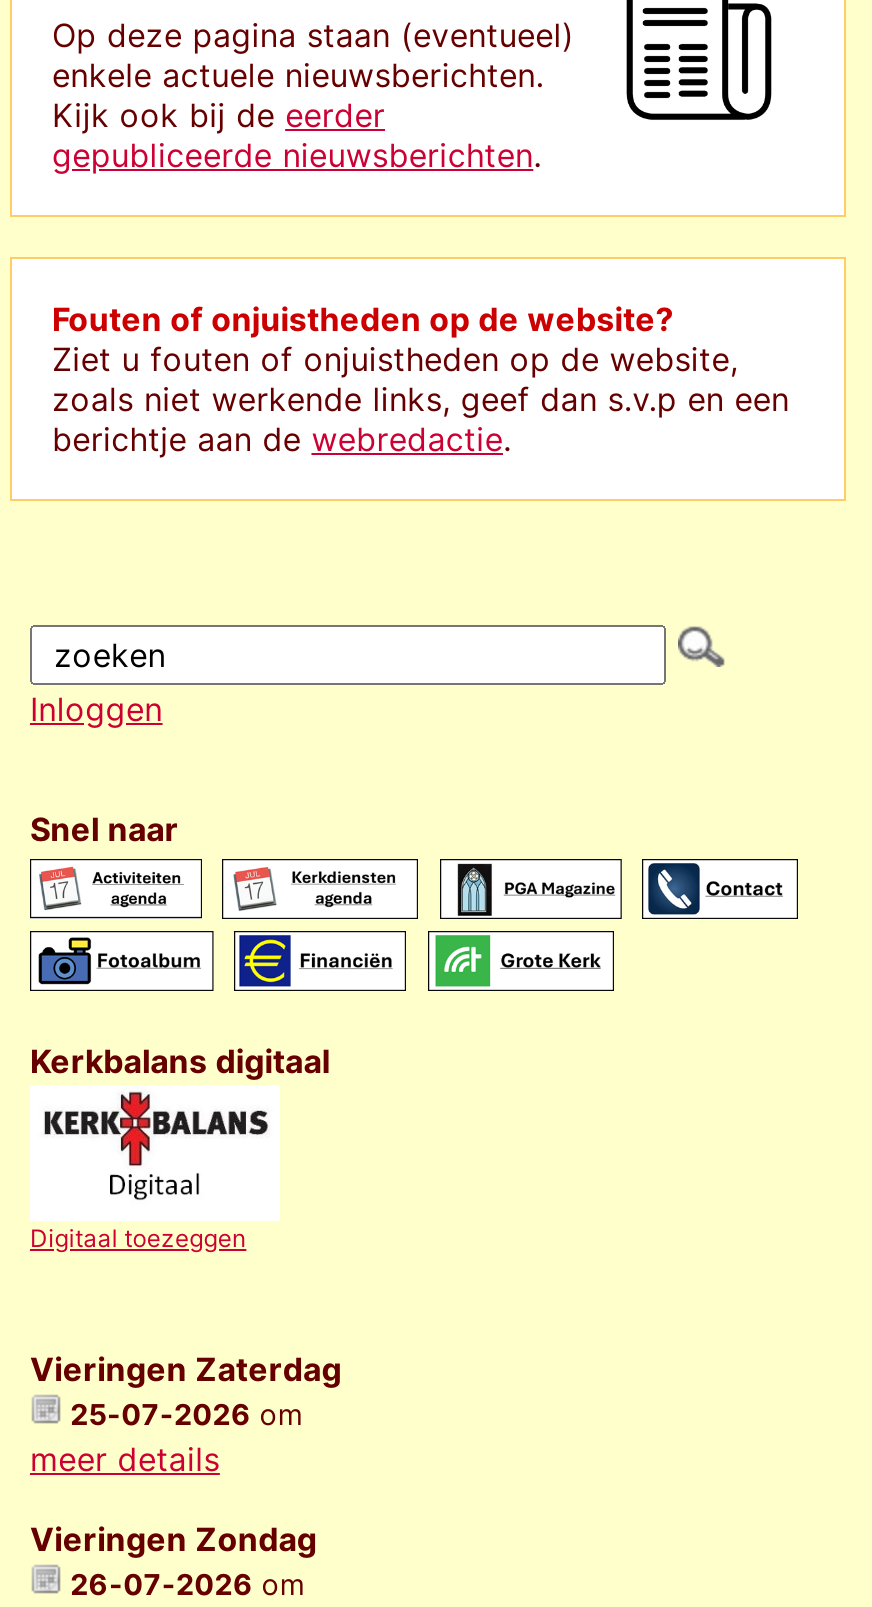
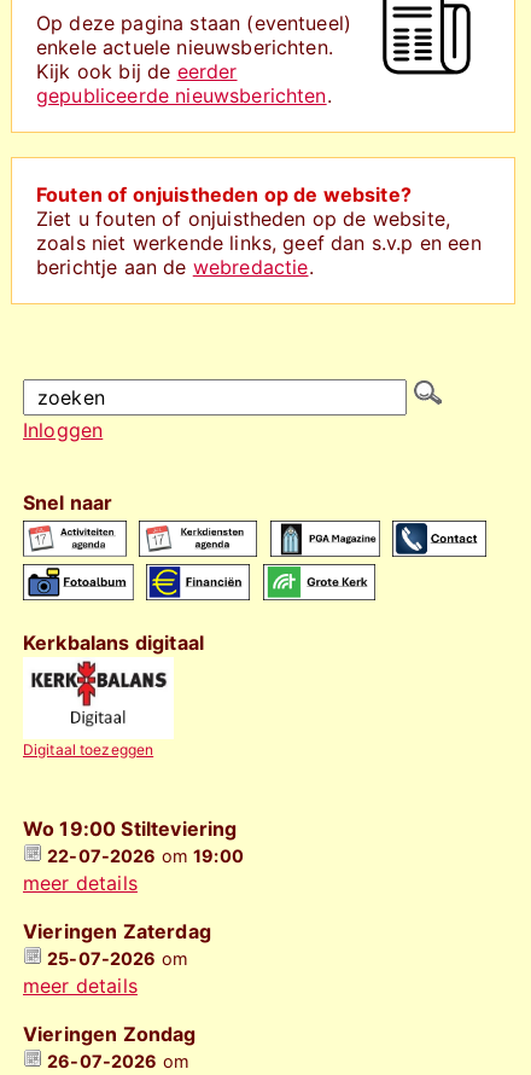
+ Wo 19:00 Stilteviering
+ 22-07-2026 om 19:00
+ meer details
